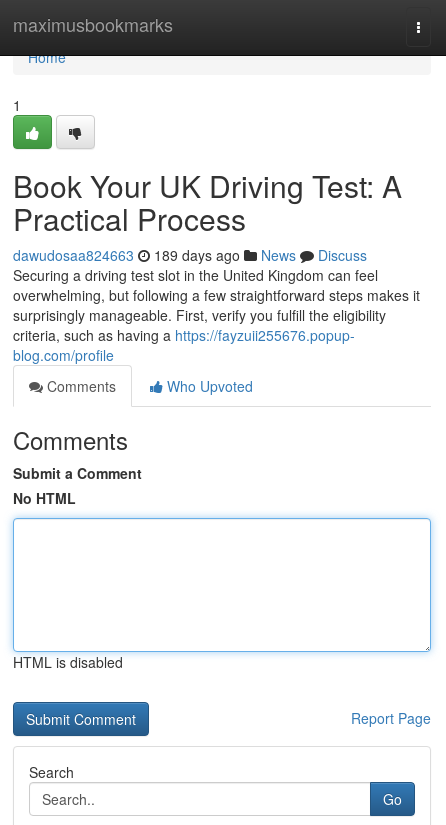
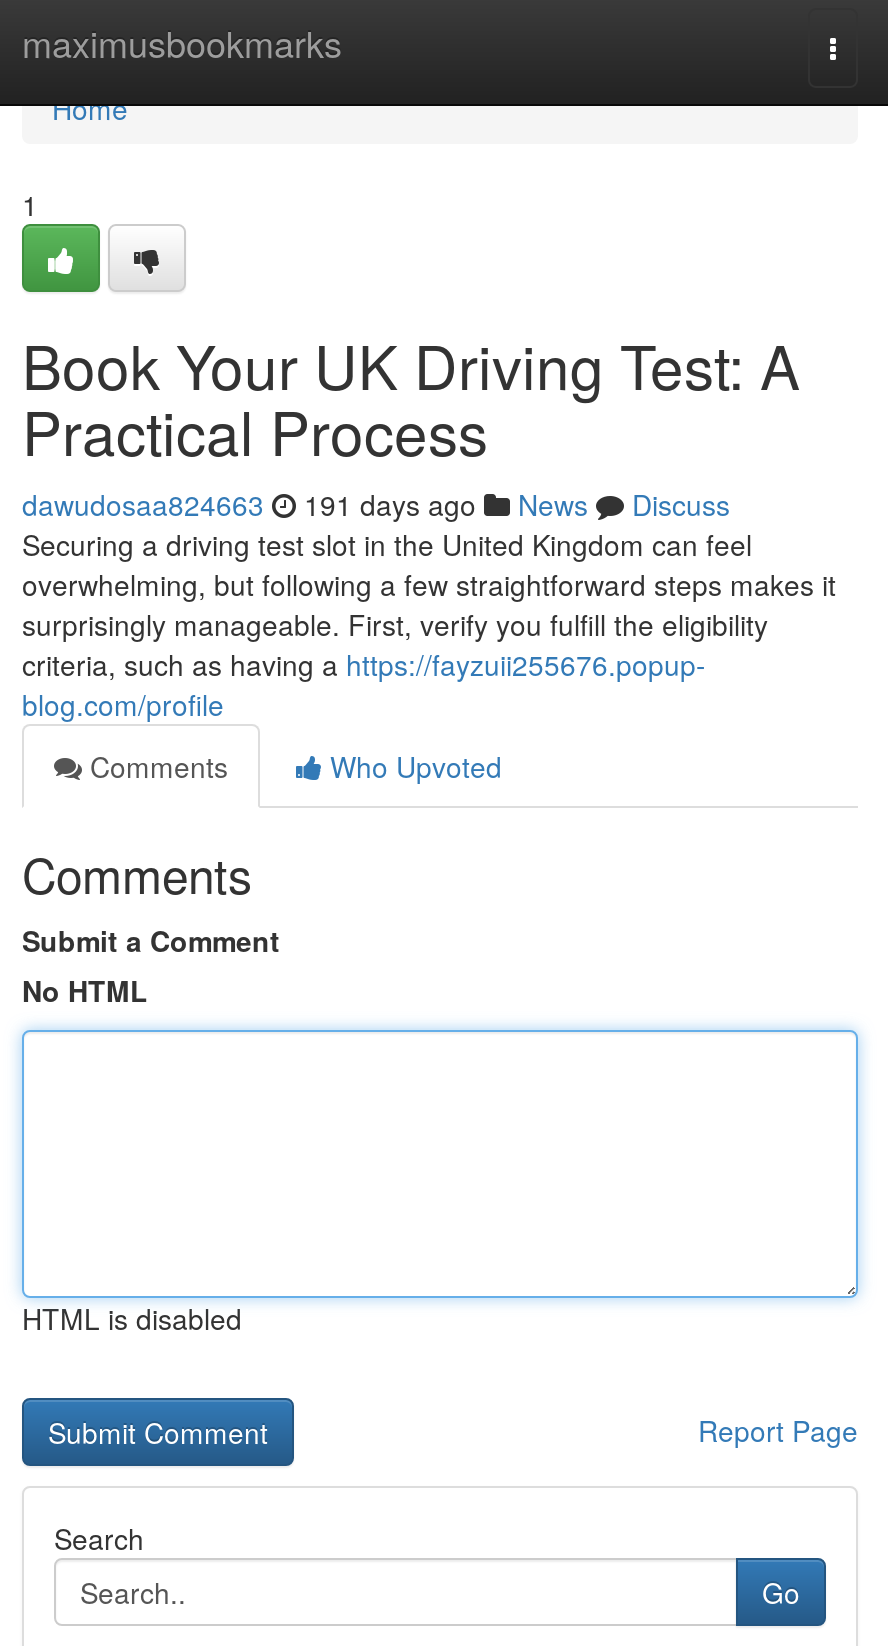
- dawudosaa824663 189 days ago News Discuss
+ dawudosaa824663 191 days ago News Discuss
